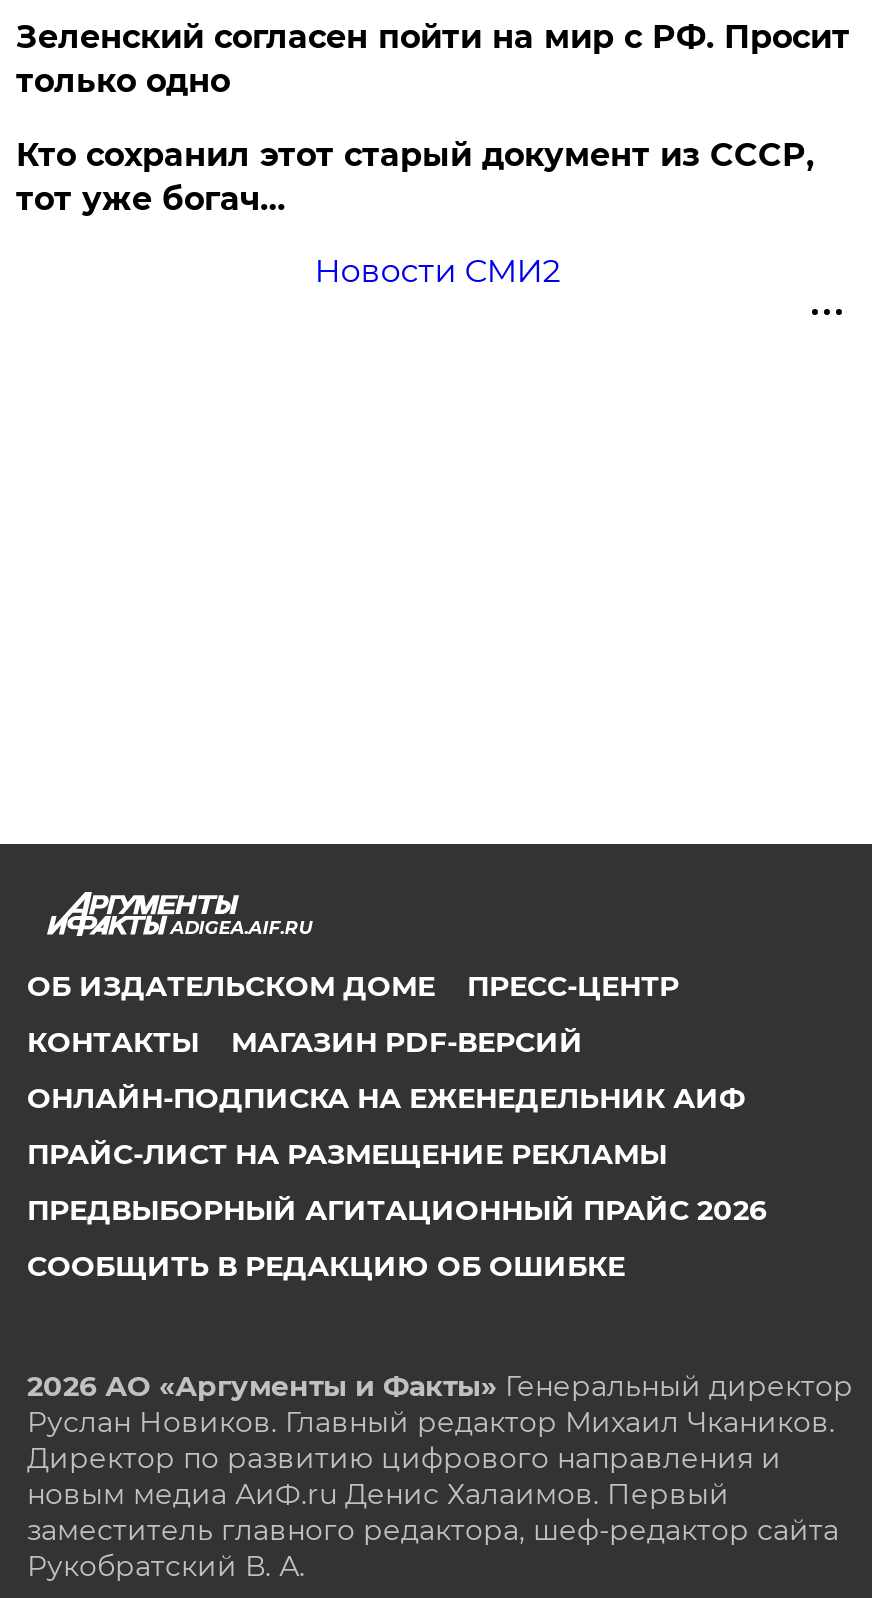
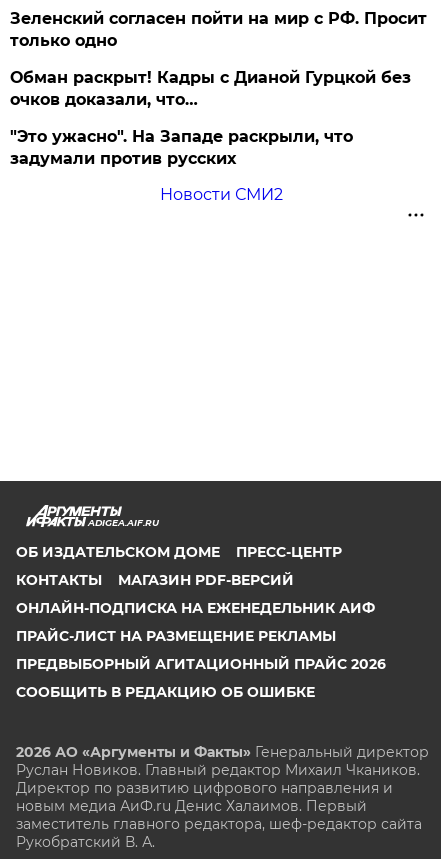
- Кто сохранил этот старый документ из СССР,
- тот уже богач…
+ Обман раскрыт! Кадры с Дианой Гурцкой без
+ очков доказали, что…
+ "Это ужасно". На Западе раскрыли, что
+ задумали против русских
